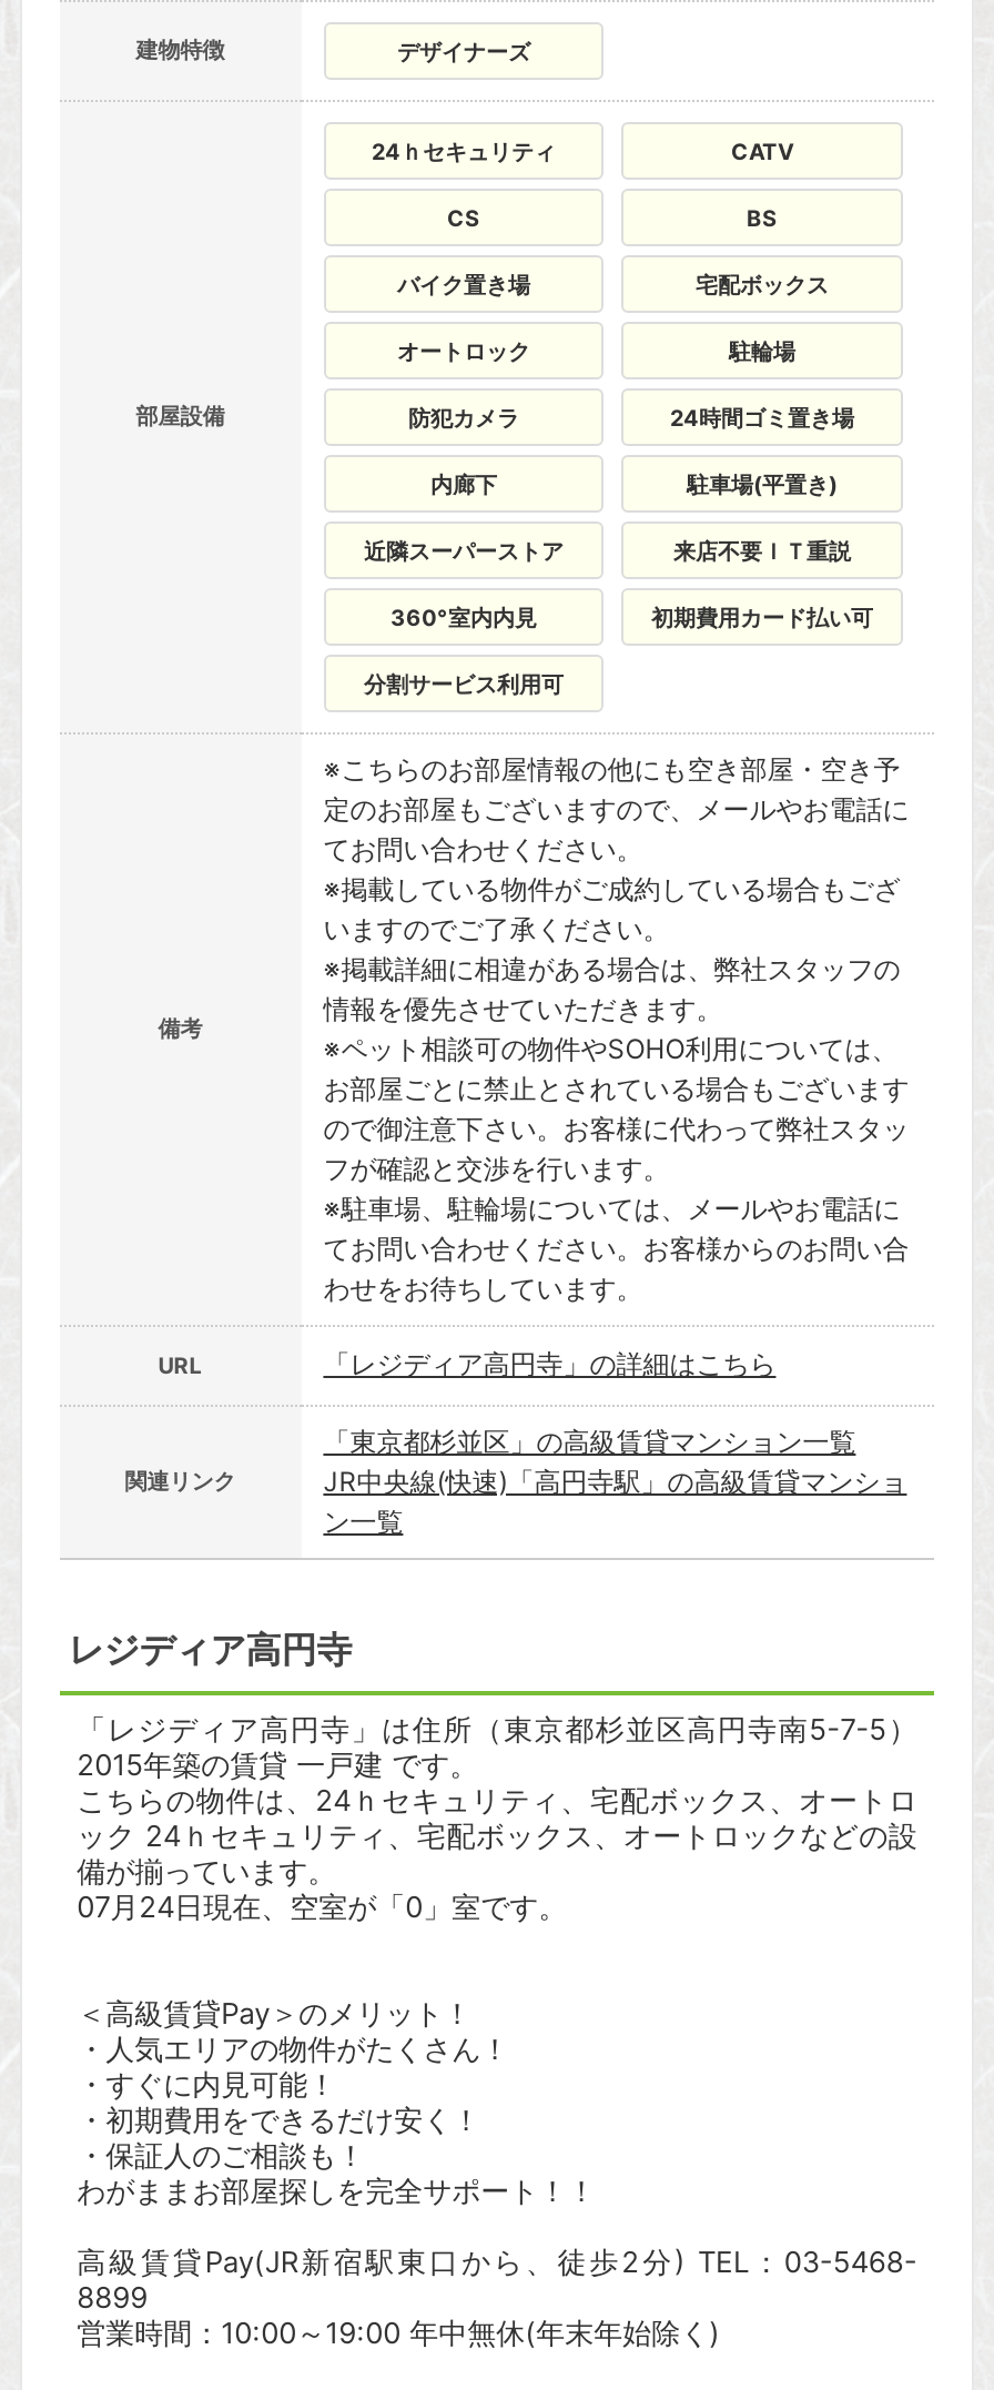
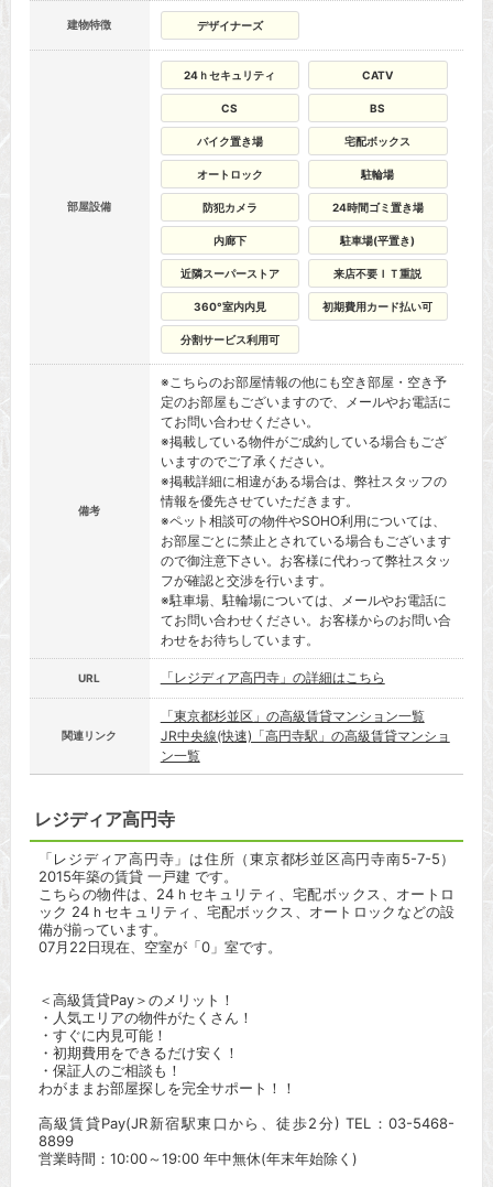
- 07月24日現在、空室が「0」室です。
+ 07月22日現在、空室が「0」室です。
